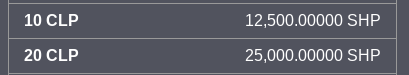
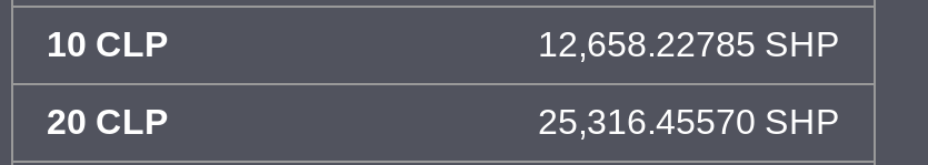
- 12,500.00000 SHP
+ 12,658.22785 SHP

- 25,000.00000 SHP
+ 25,316.45570 SHP
